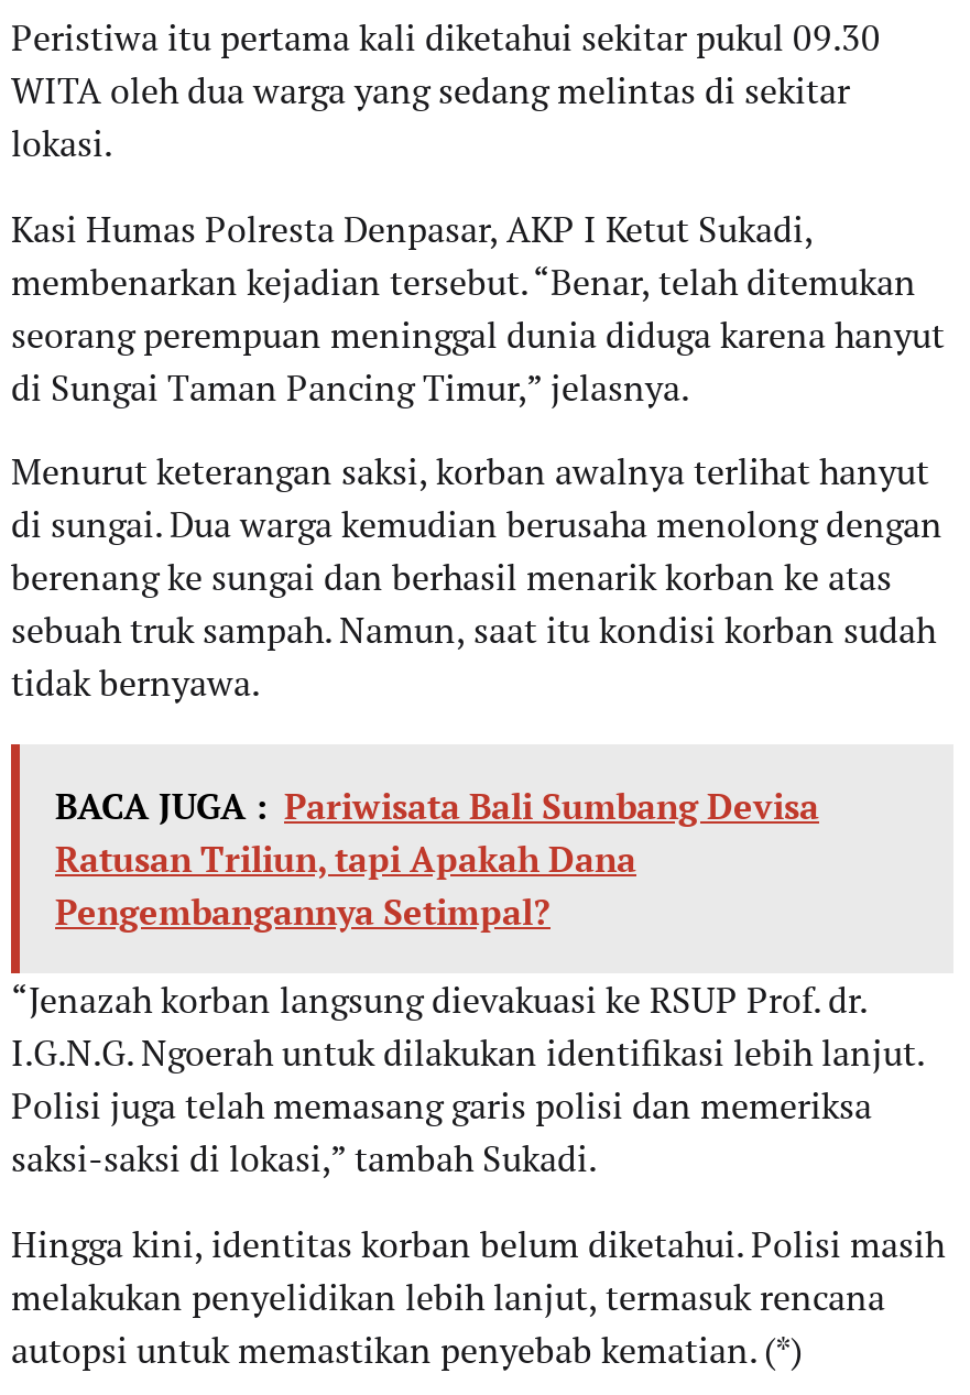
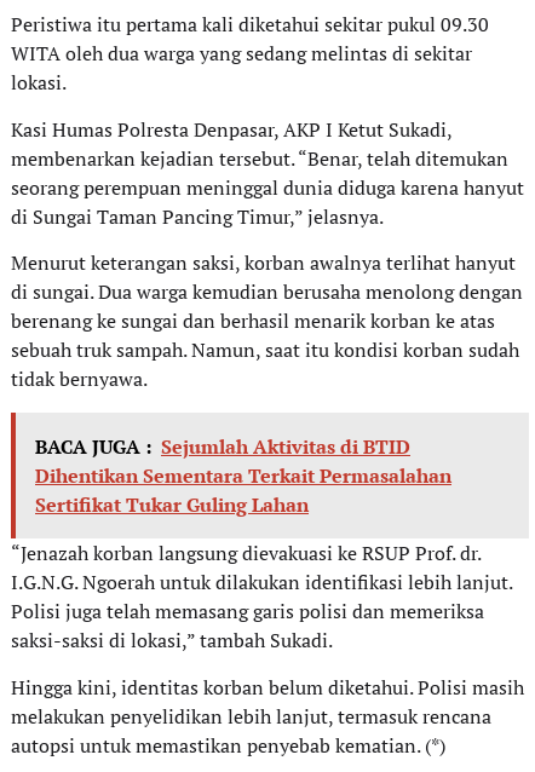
- BACA JUGA : Pariwisata Bali Sumbang Devisa
- Ratusan Triliun, tapi Apakah Dana
- Pengembangannya Setimpal?
+ BACA JUGA : Sejumlah Aktivitas di BTID
+ Dihentikan Sementara Terkait Permasalahan
+ Sertifikat Tukar Guling Lahan
